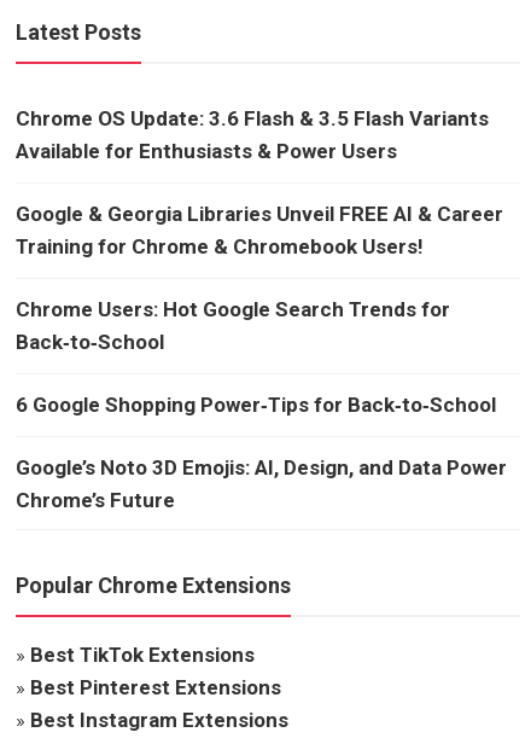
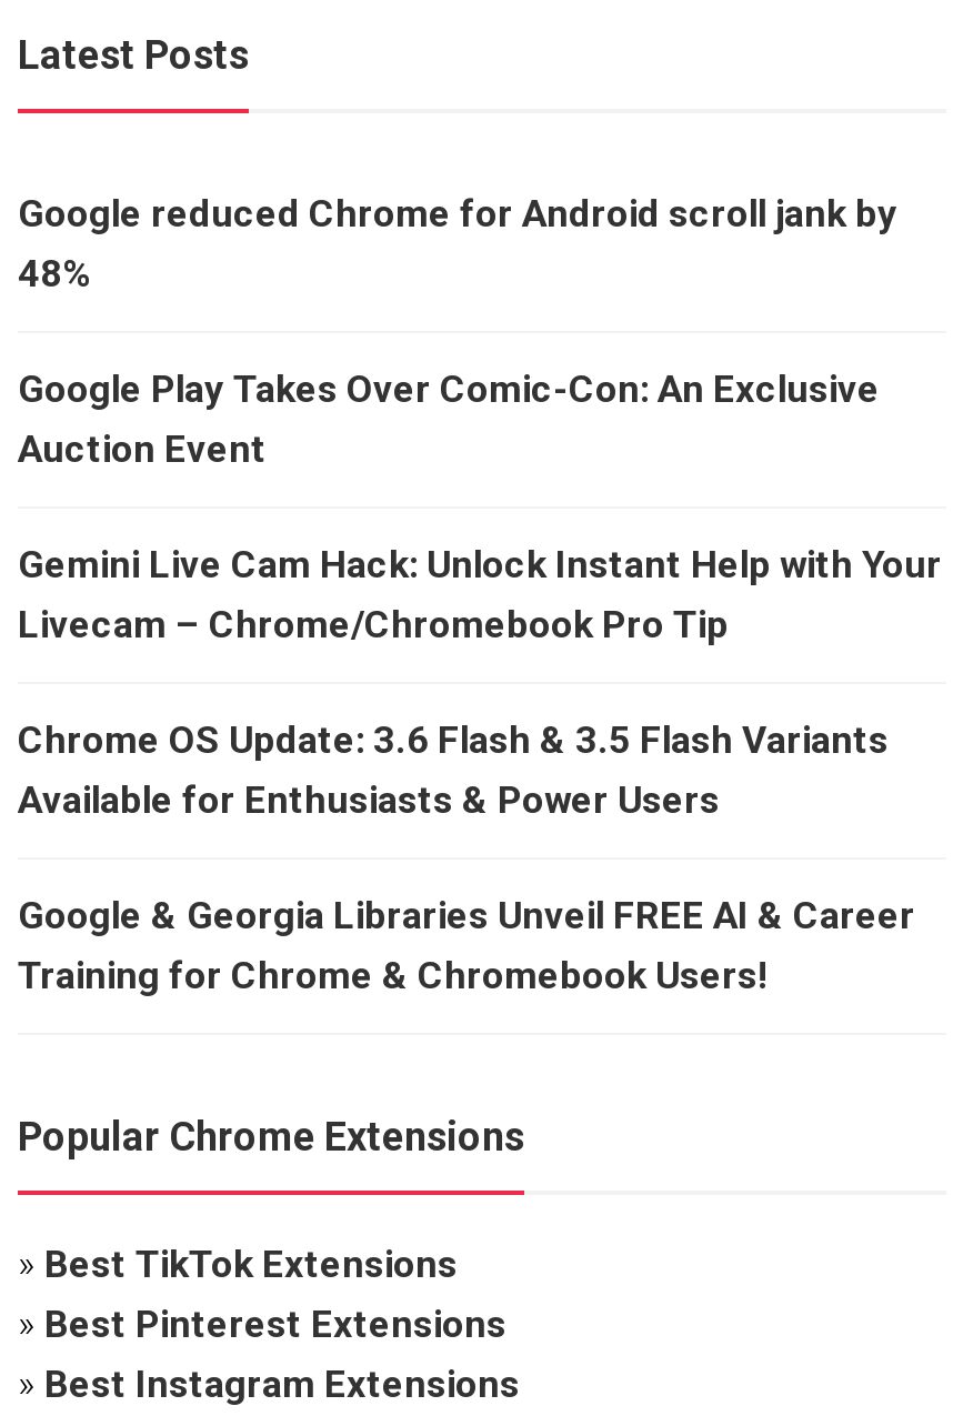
+ Google reduced Chrome for Android scroll jank by
+ 48%
+ Google Play Takes Over Comic-Con: An Exclusive
+ Auction Event
+ Gemini Live Cam Hack: Unlock Instant Help with Your
+ Livecam – Chrome/Chromebook Pro Tip

moved down: Chrome OS Update: 3.6 Flash & 3.5 Flash Variants | Available for Enthusiasts & Power Users | Google & Georgia Libraries Unveil FREE AI & Career | Training for Chrome & Chromebook Users!

- Chrome Users: Hot Google Search Trends for
- Back‑to‑School
- 6 Google Shopping Power‑Tips for Back‑to‑School
- Google’s Noto 3D Emojis: AI, Design, and Data Power
- Chrome’s Future
